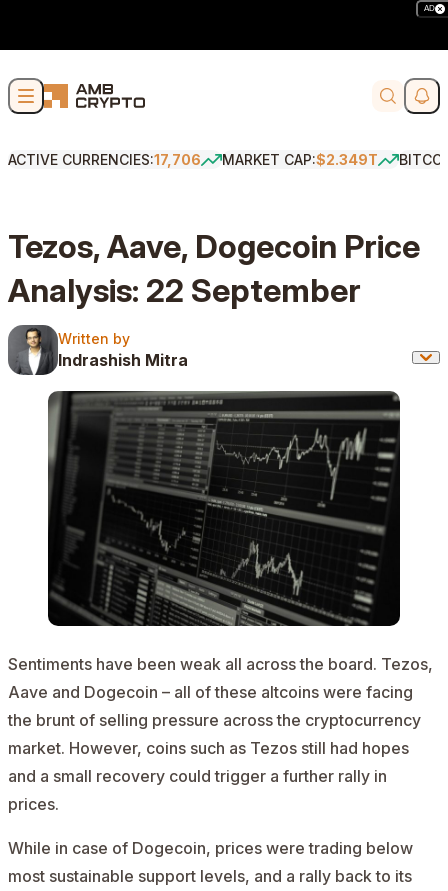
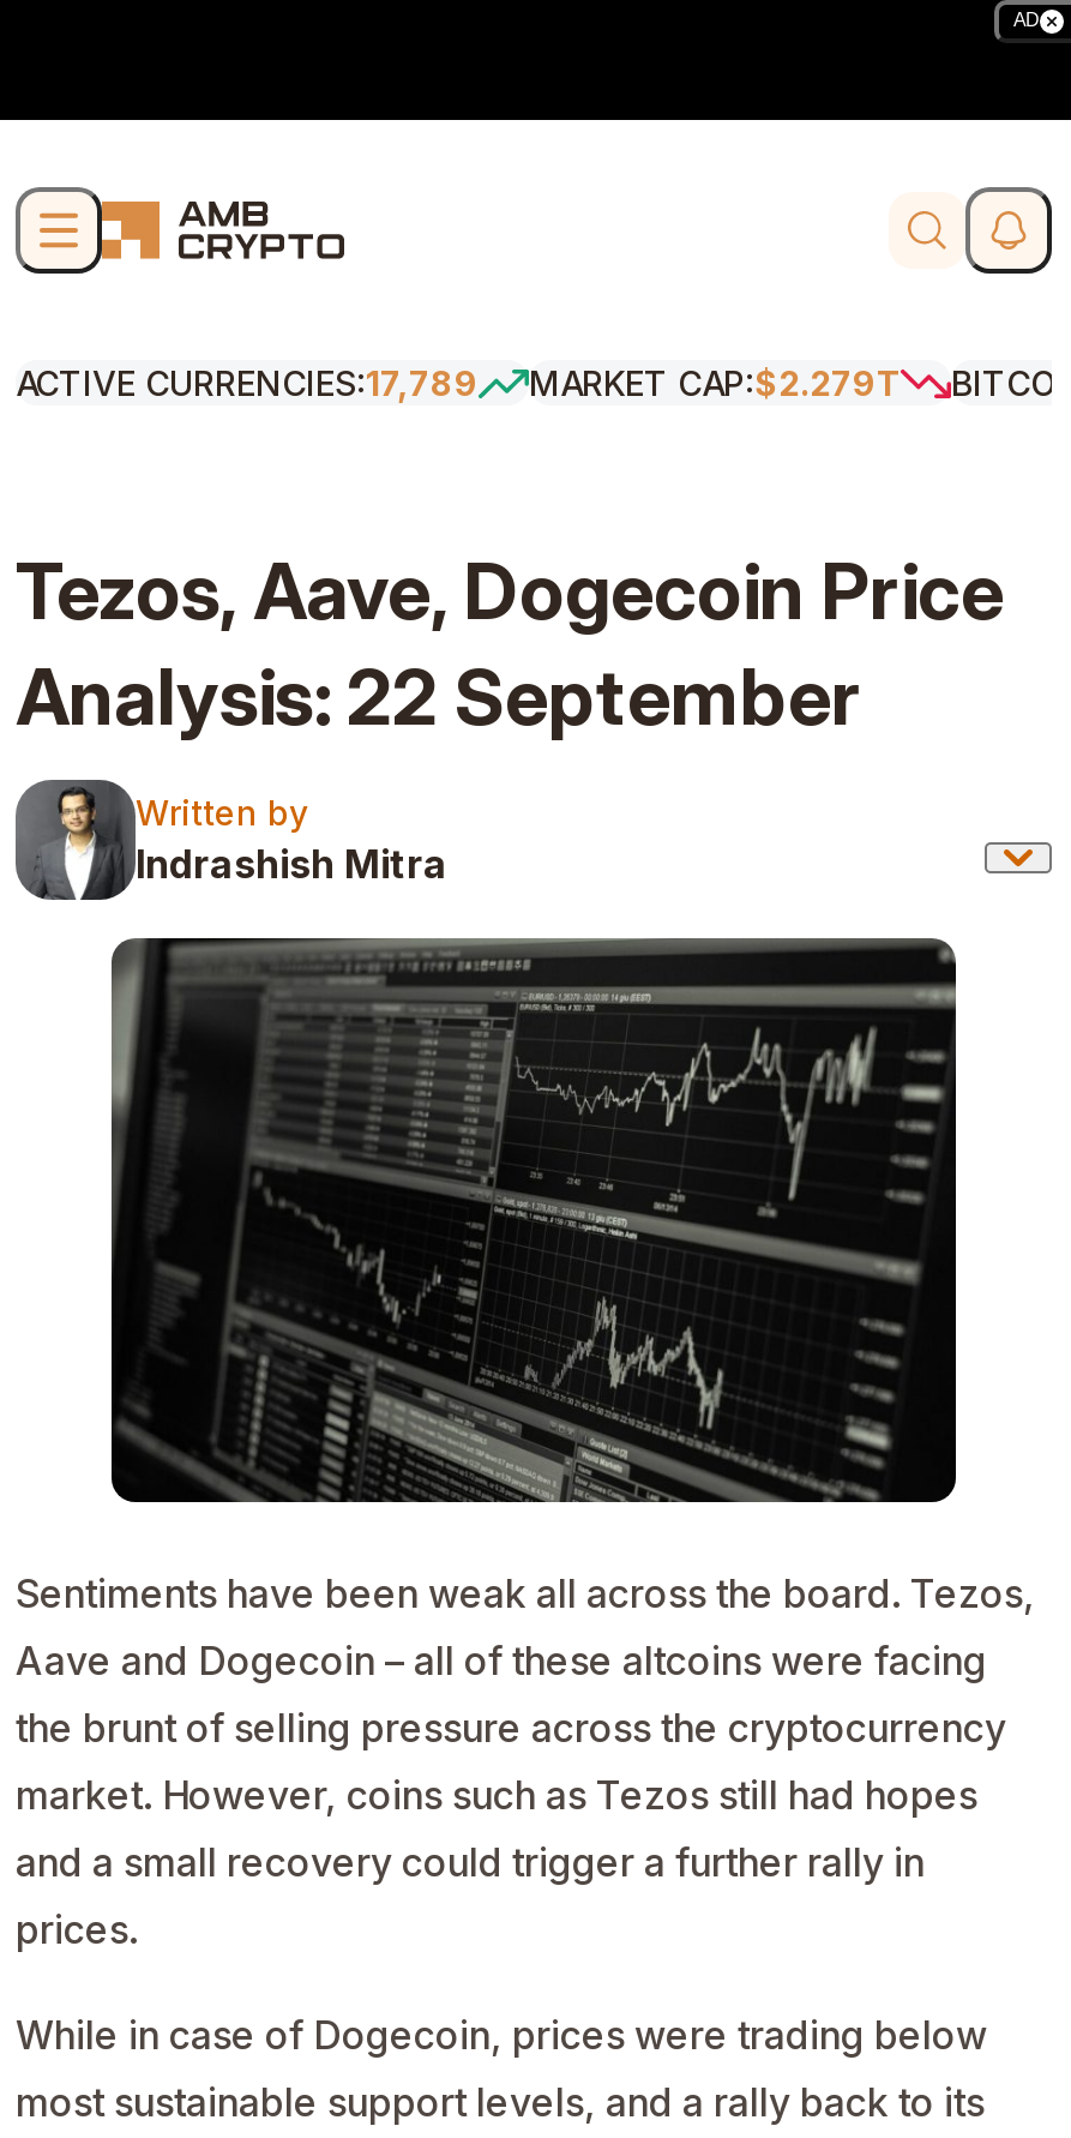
- ACTIVE CURRENCIES:17,706
+ ACTIVE CURRENCIES:17,789

- MARKET CAP:$2.349T
+ MARKET CAP:$2.279T
